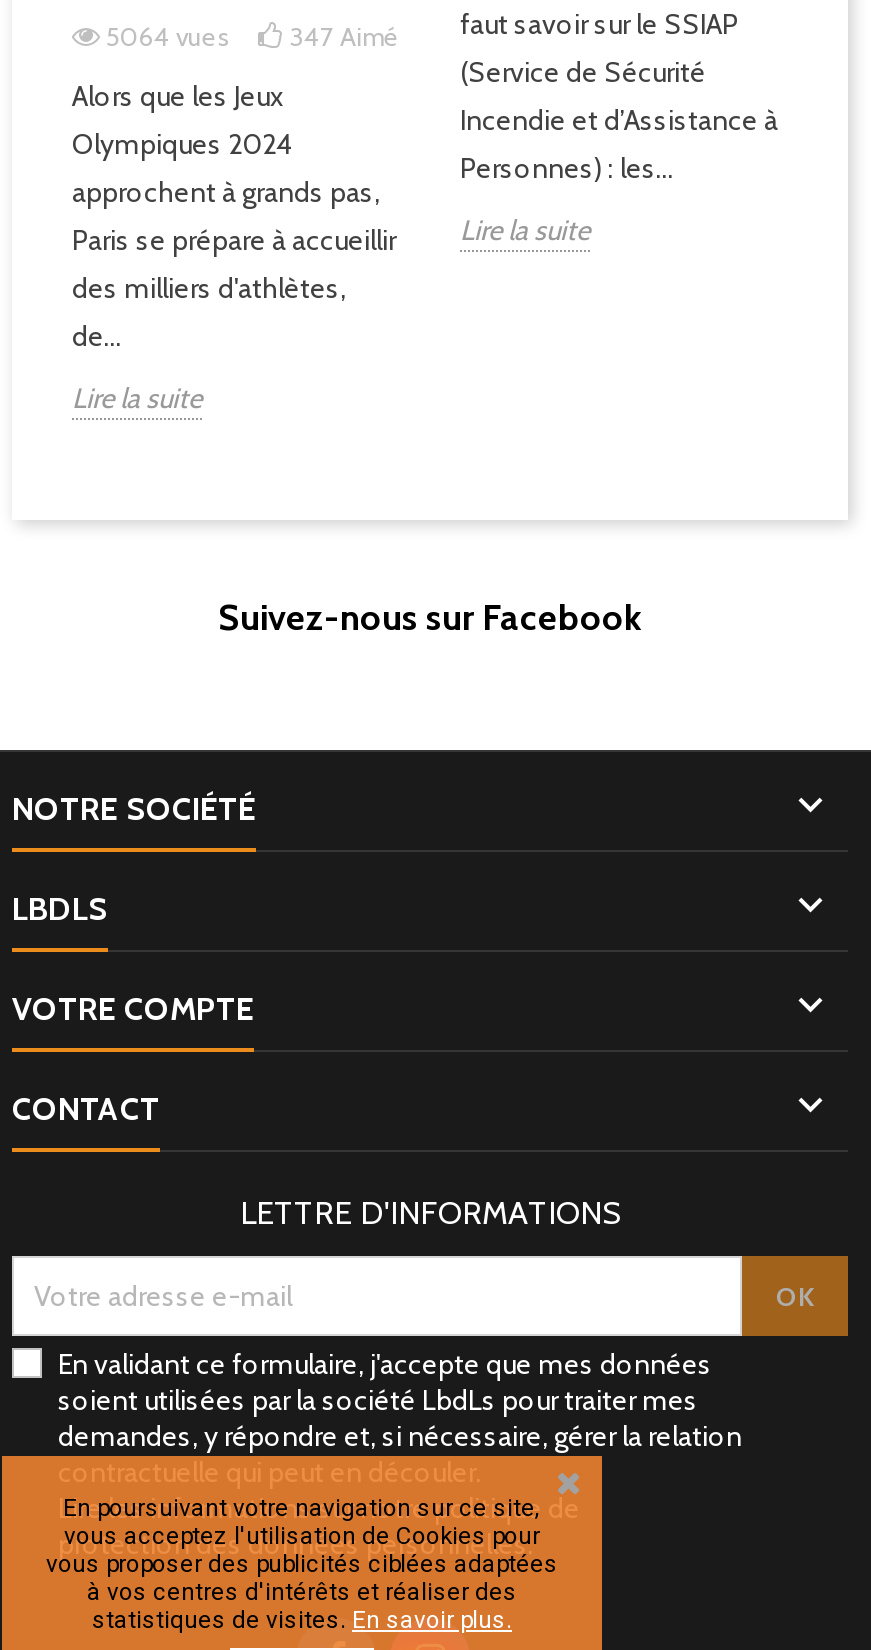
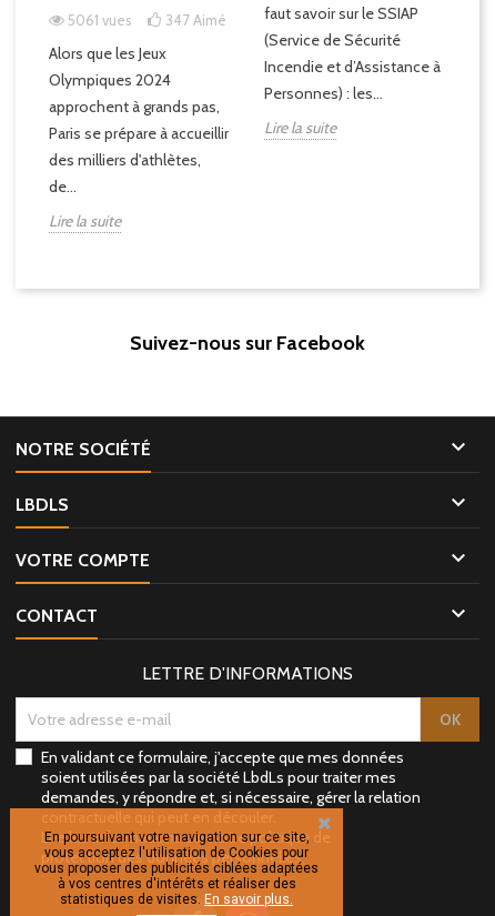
- 5064 vues
+ 5061 vues
